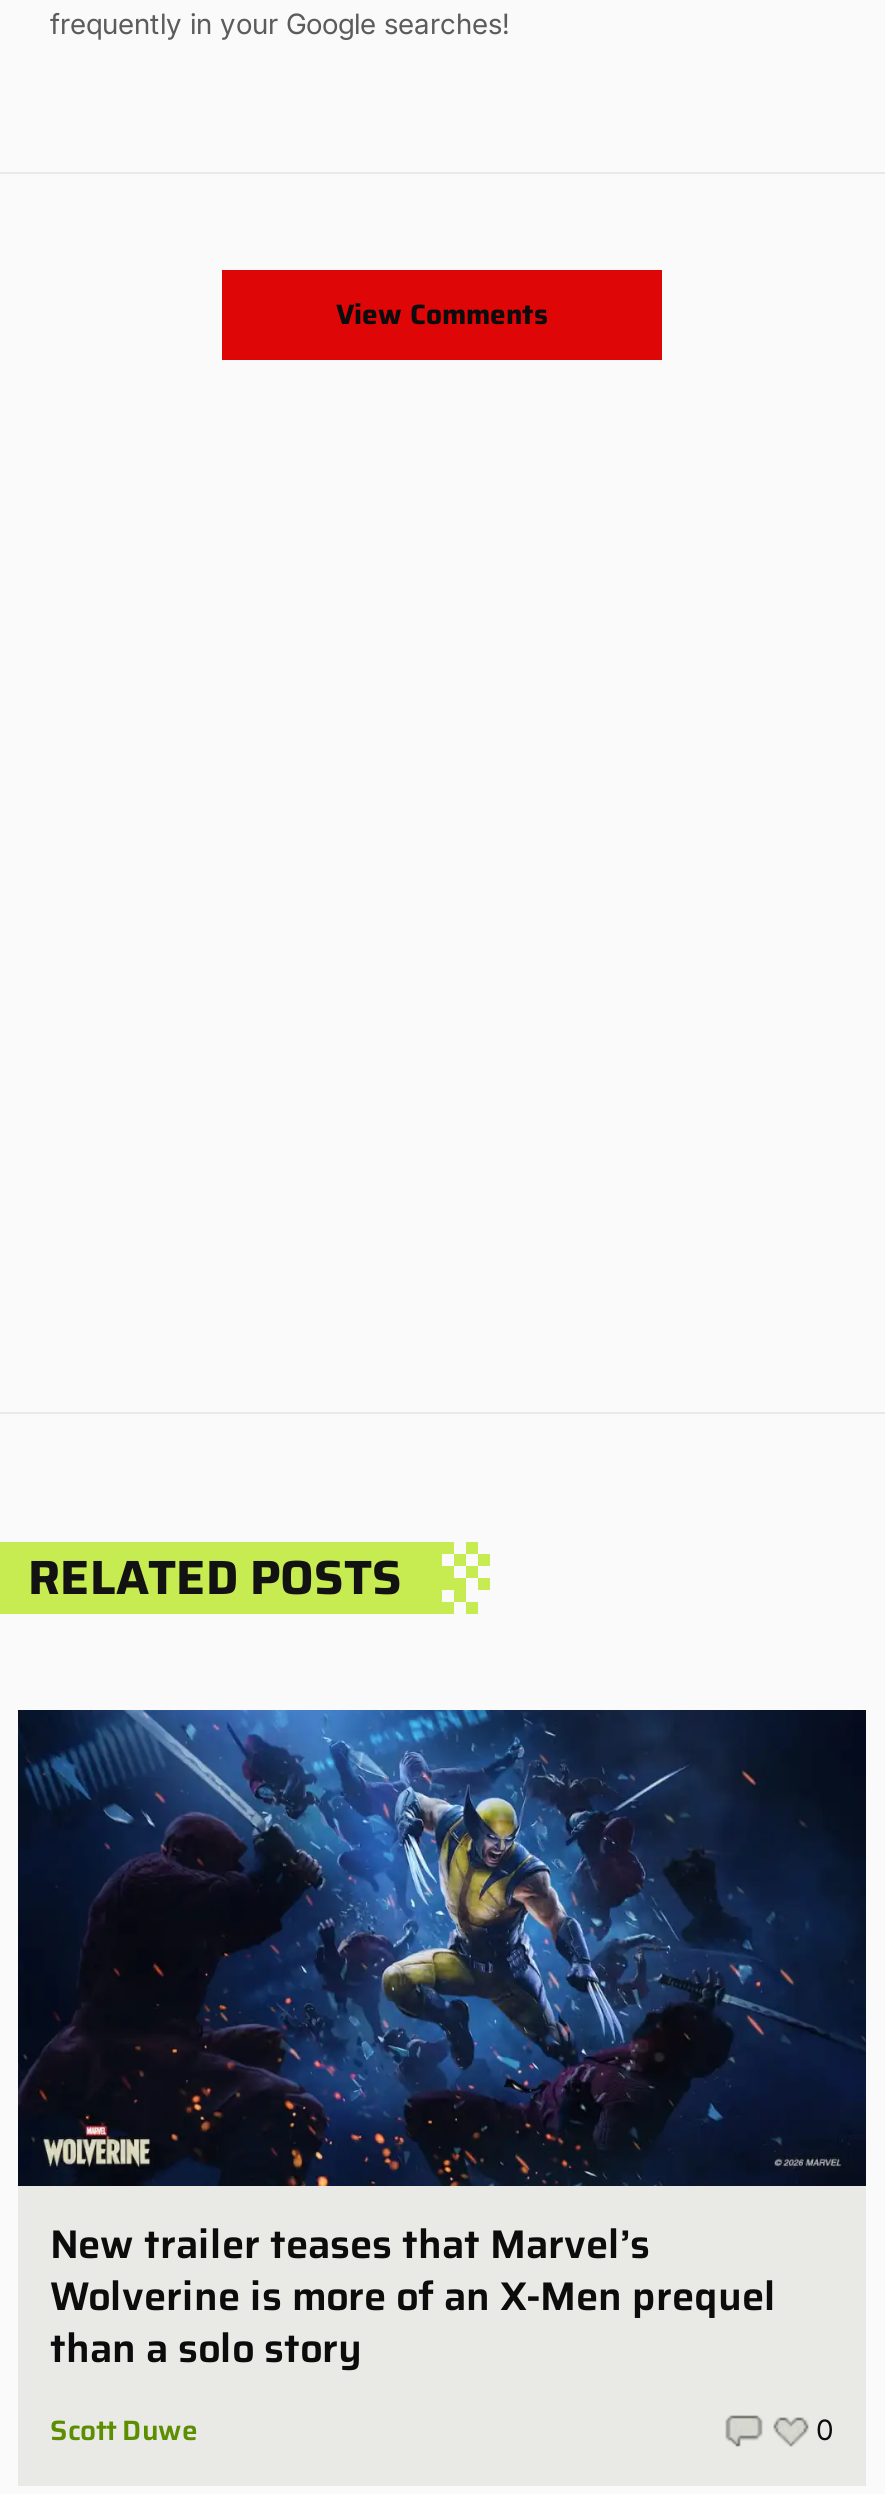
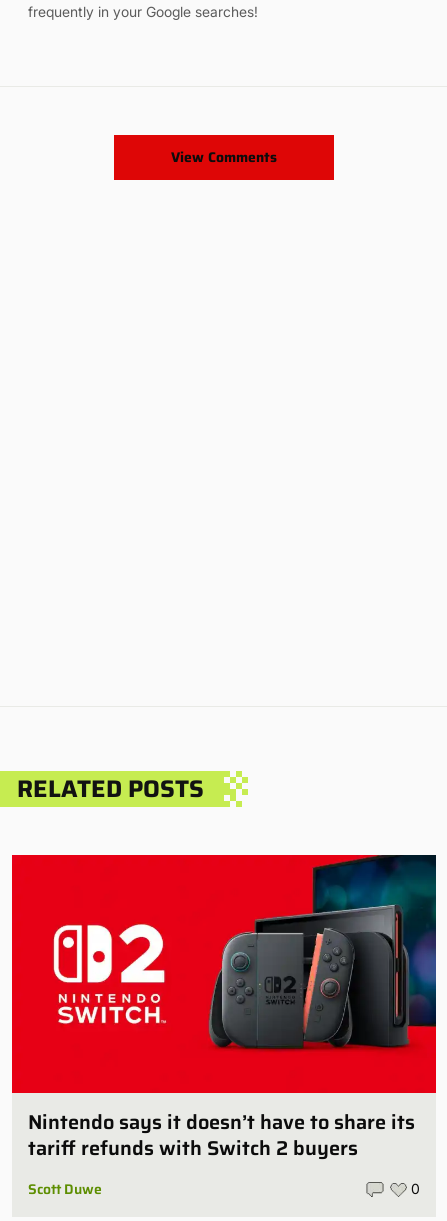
- [image]
- New trailer teases that Marvel’s
- Wolverine is more of an X-Men prequel
- than a solo story
+ [image]
+ Nintendo says it doesn’t have to share its
+ tariff refunds with Switch 2 buyers
